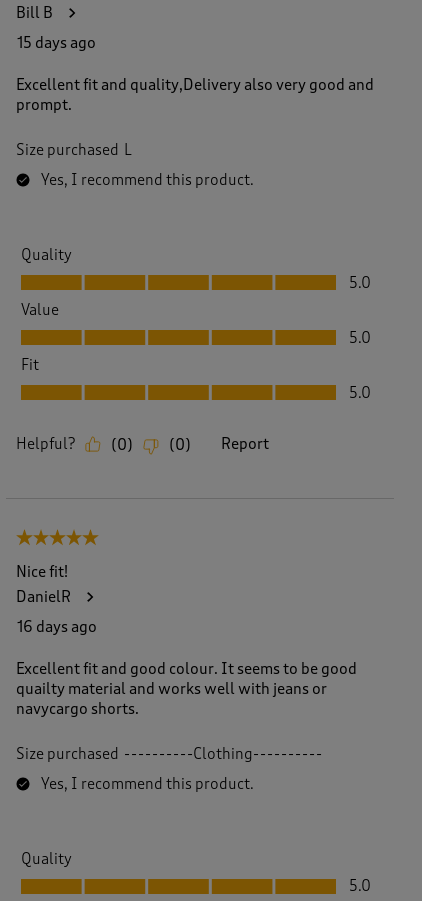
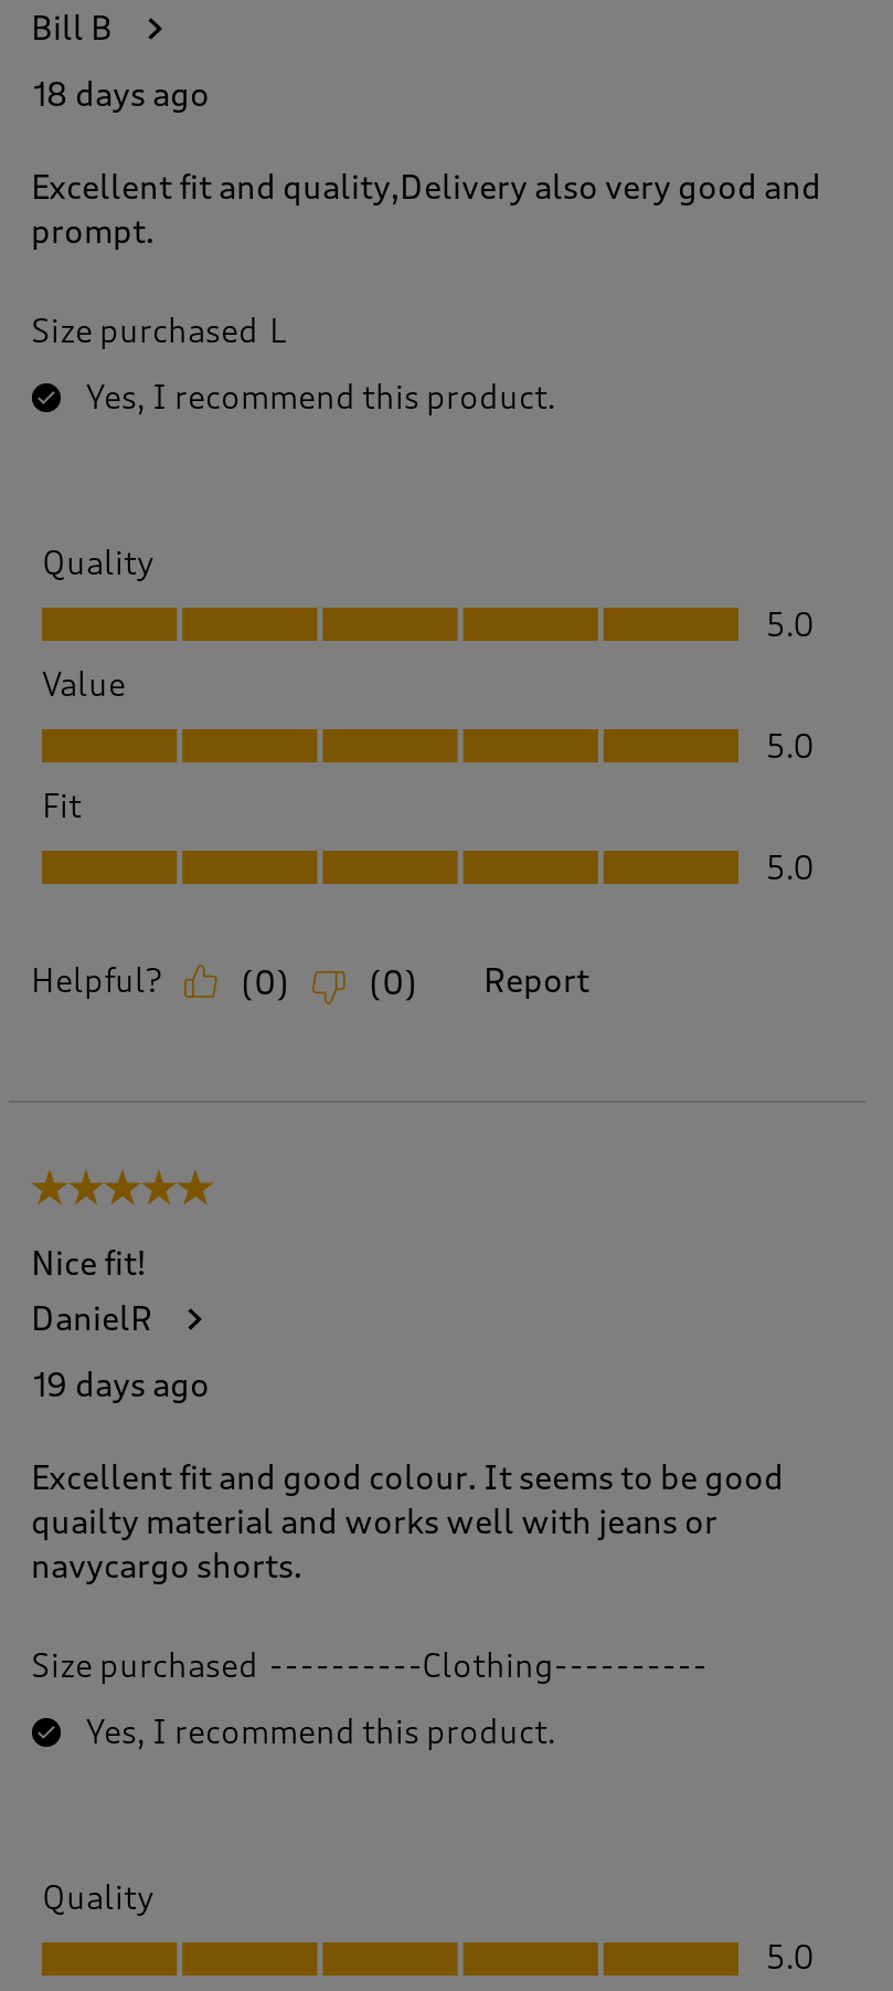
- 15 days ago
+ 18 days ago

- 16 days ago
+ 19 days ago
